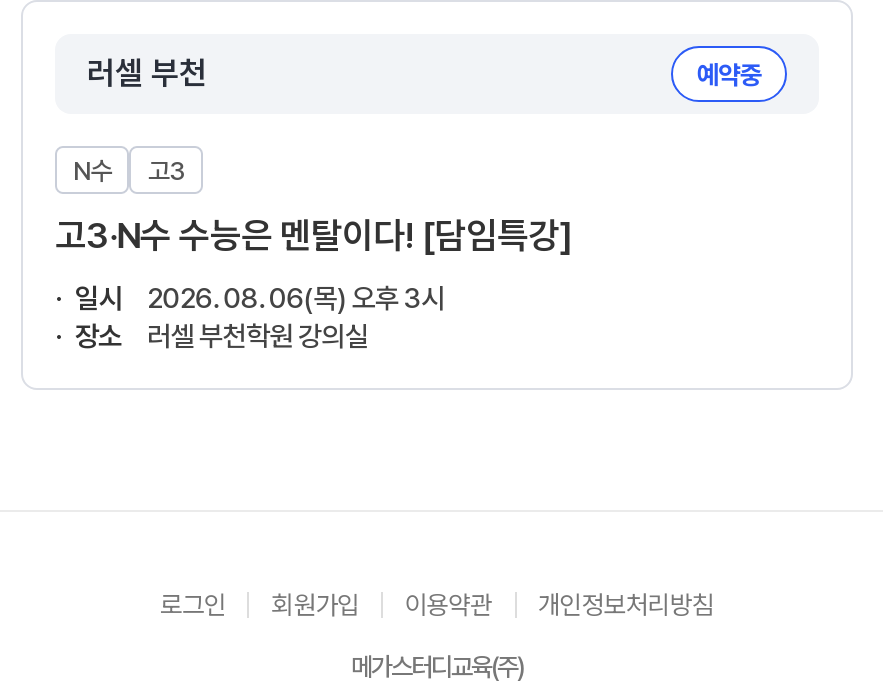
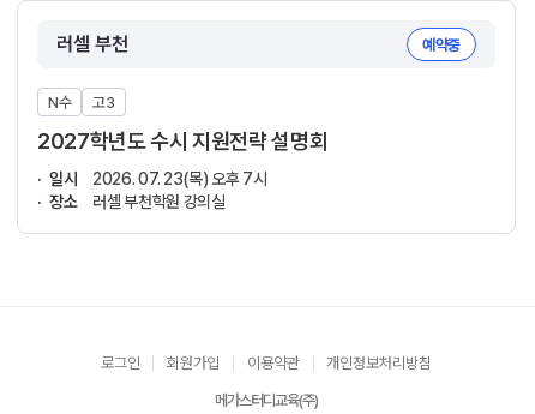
- 고3·N수 수능은 멘탈이다! [담임특강]
+ 2027학년도 수시 지원전략 설명회

- 일시 2026. 08. 06(목) 오후 3시
+ 일시 2026. 07. 23(목) 오후 7시
